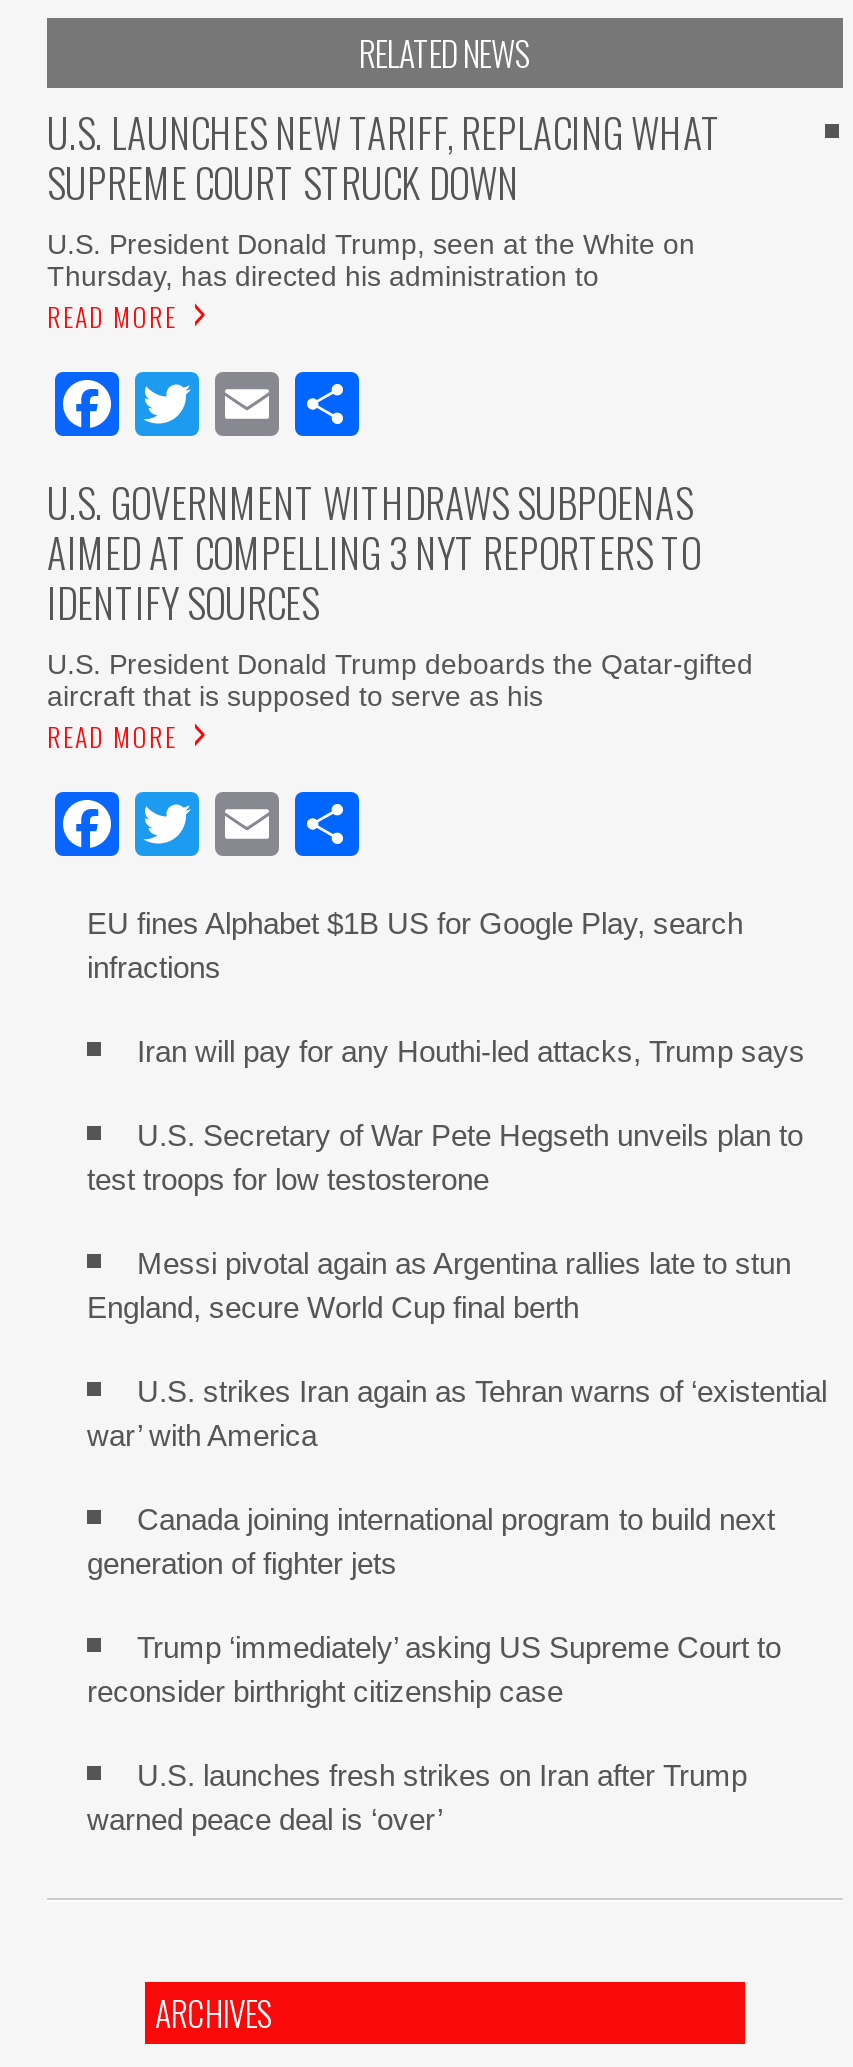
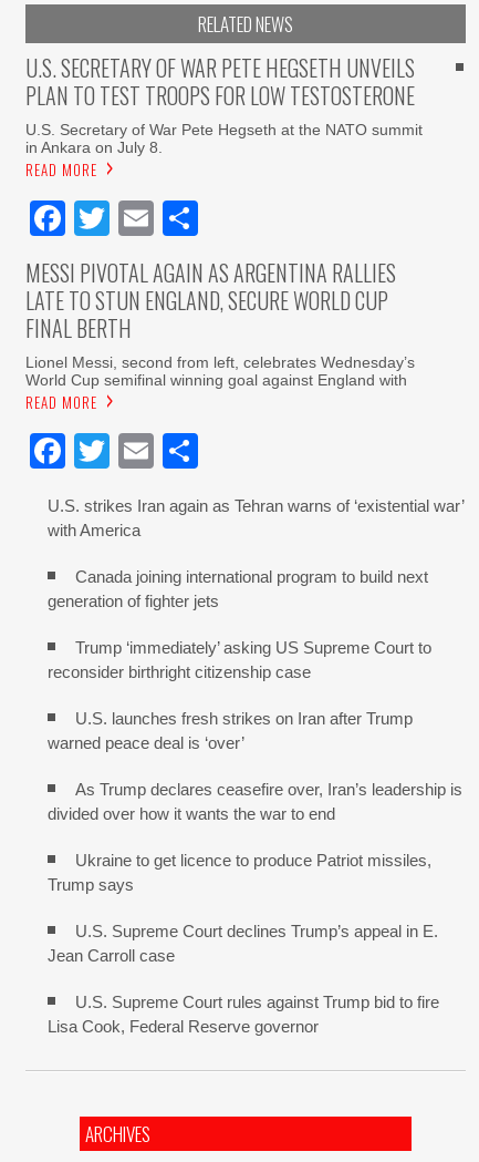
- U.S. LAUNCHES NEW TARIFF, REPLACING WHAT
- SUPREME COURT STRUCK DOWN
- U.S. President Donald Trump, seen at the White on
- Thursday, has directed his administration to
+ U.S. SECRETARY OF WAR PETE HEGSETH UNVEILS
+ PLAN TO TEST TROOPS FOR LOW TESTOSTERONE
+ U.S. Secretary of War Pete Hegseth at the NATO summit
+ in Ankara on July 8.

- U.S. GOVERNMENT WITHDRAWS SUBPOENAS
- AIMED AT COMPELLING 3 NYT REPORTERS TO
- IDENTIFY SOURCES
- U.S. President Donald Trump deboards the Qatar-gifted
- aircraft that is supposed to serve as his
+ MESSI PIVOTAL AGAIN AS ARGENTINA RALLIES
+ LATE TO STUN ENGLAND, SECURE WORLD CUP
+ FINAL BERTH
+ Lionel Messi, second from left, celebrates Wednesday’s
+ World Cup semifinal winning goal against England with

- EU fines Alphabet $1B US for Google Play, search
- infractions
- Iran will pay for any Houthi-led attacks, Trump says
- U.S. Secretary of War Pete Hegseth unveils plan to
- test troops for low testosterone
- Messi pivotal again as Argentina rallies late to stun
- England, secure World Cup final berth
- U.S. strikes Iran again as Tehran warns of ‘existential
- war’ with America
+ U.S. strikes Iran again as Tehran warns of ‘existential war’
+ with America

moved up: Canada joining international program to build next | generation of fighter jets | Trump ‘immediately’ asking US Supreme Court to | reconsider birthright citizenship case | U.S. launches fresh strikes on Iran after Trump | warned peace deal is ‘over’

+ As Trump declares ceasefire over, Iran’s leadership is
+ divided over how it wants the war to end
+ Ukraine to get licence to produce Patriot missiles,
+ Trump says
+ U.S. Supreme Court declines Trump’s appeal in E.
+ Jean Carroll case
+ U.S. Supreme Court rules against Trump bid to fire
+ Lisa Cook, Federal Reserve governor
